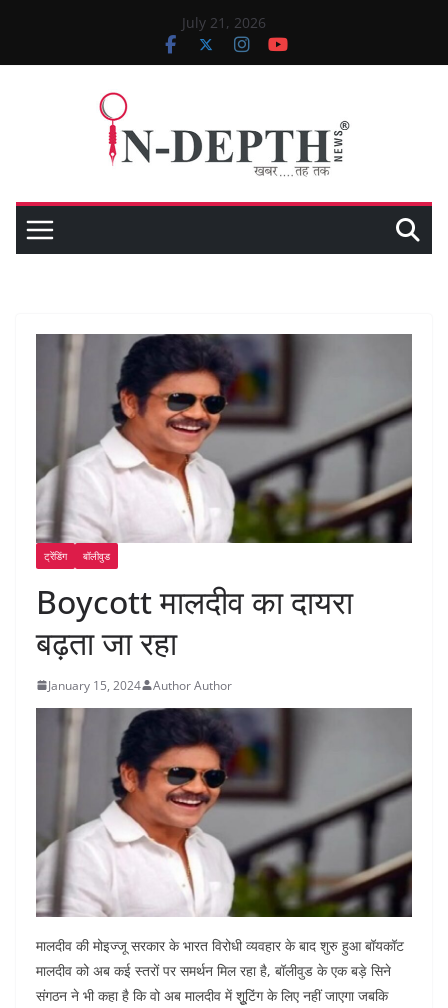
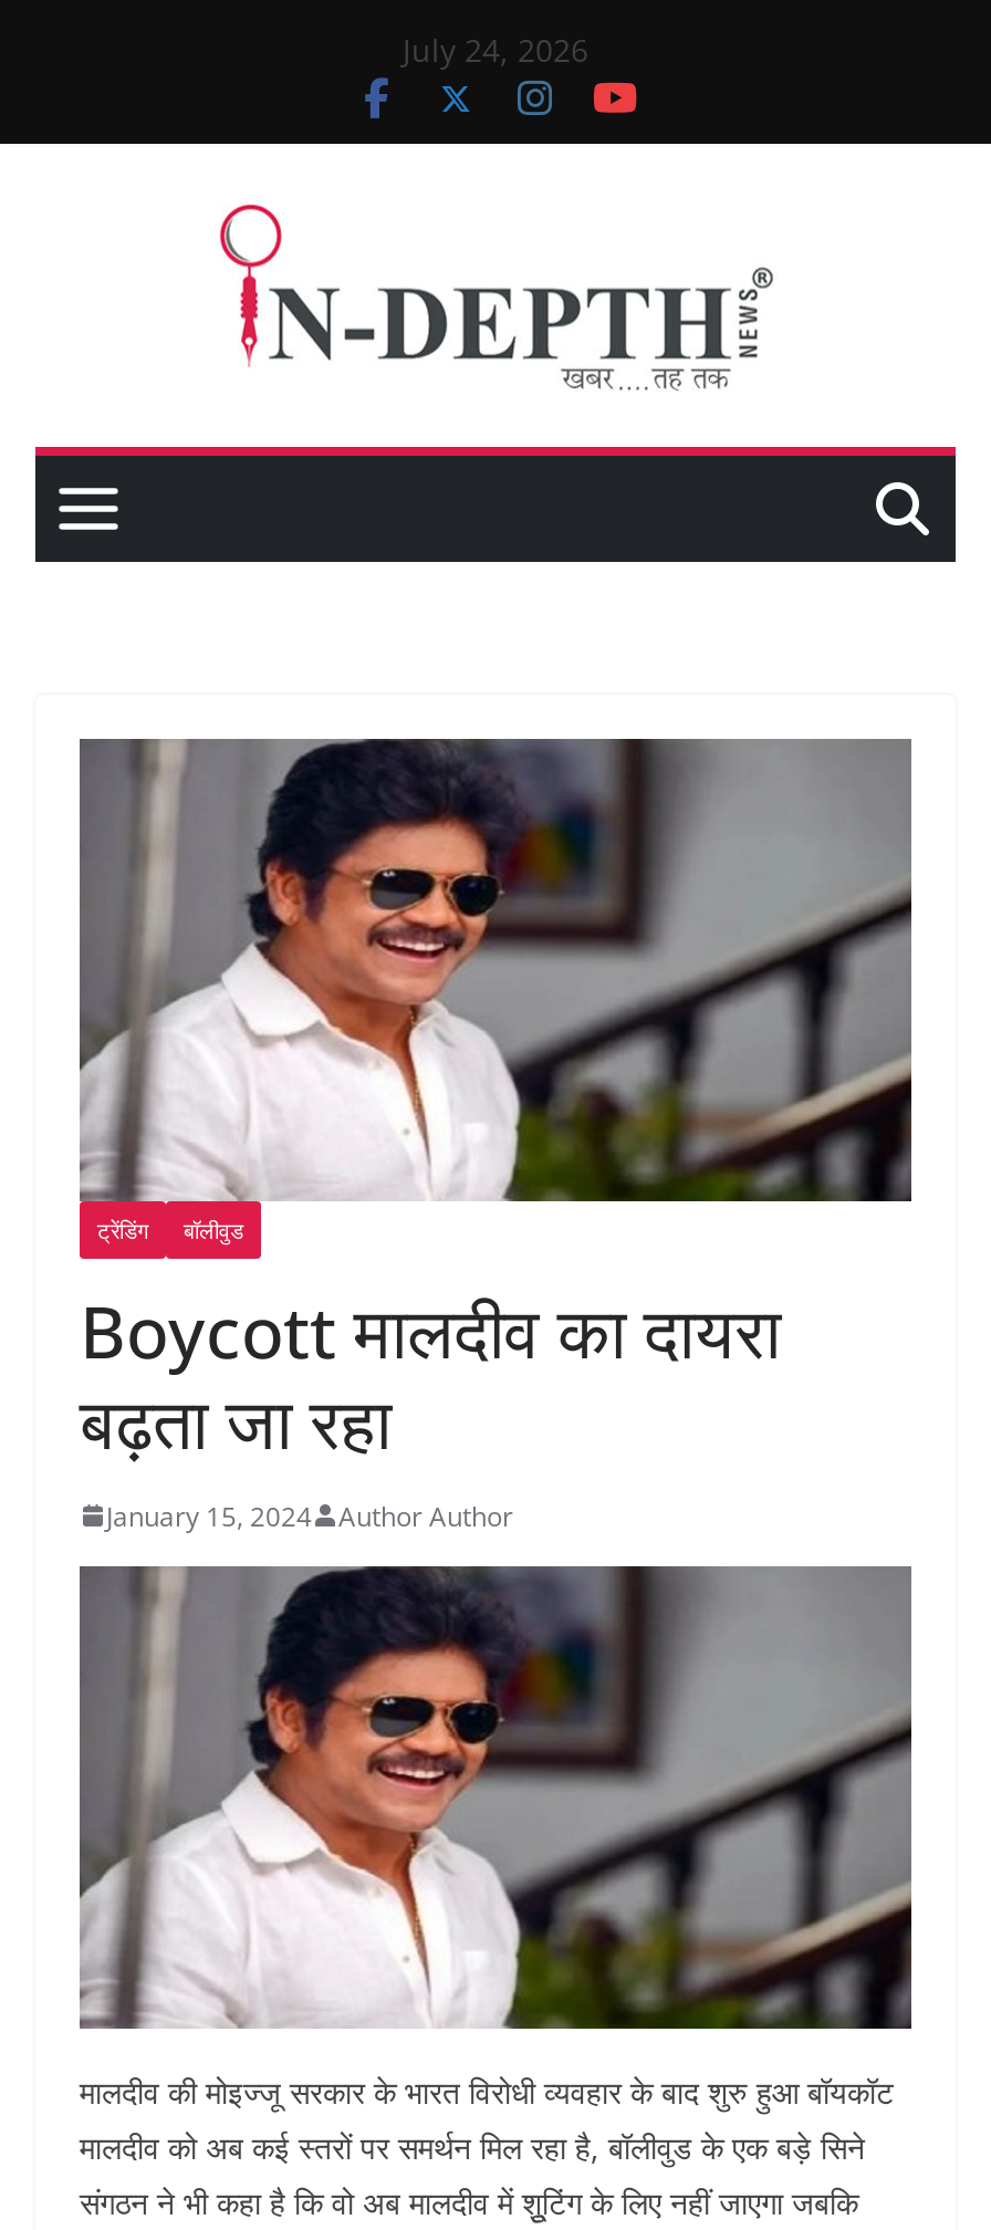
- July 21, 2026
+ July 24, 2026
